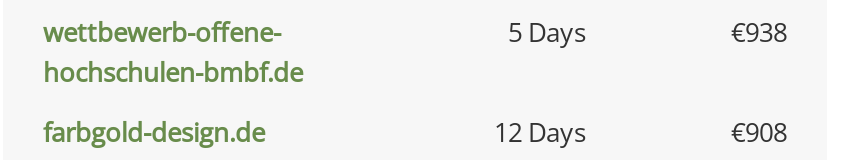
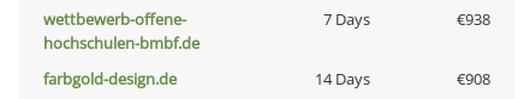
- 5 Days
+ 7 Days

- 12 Days
+ 14 Days
